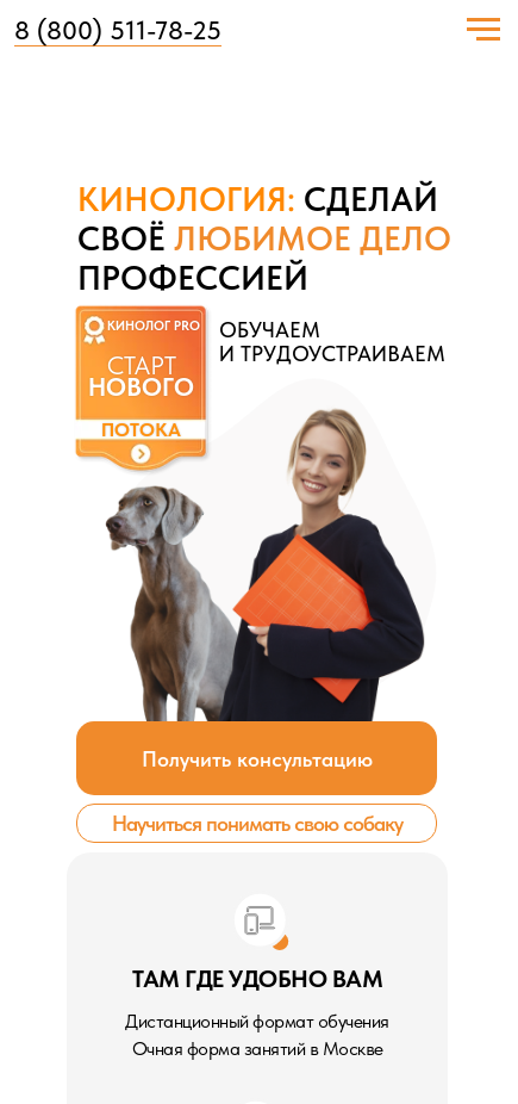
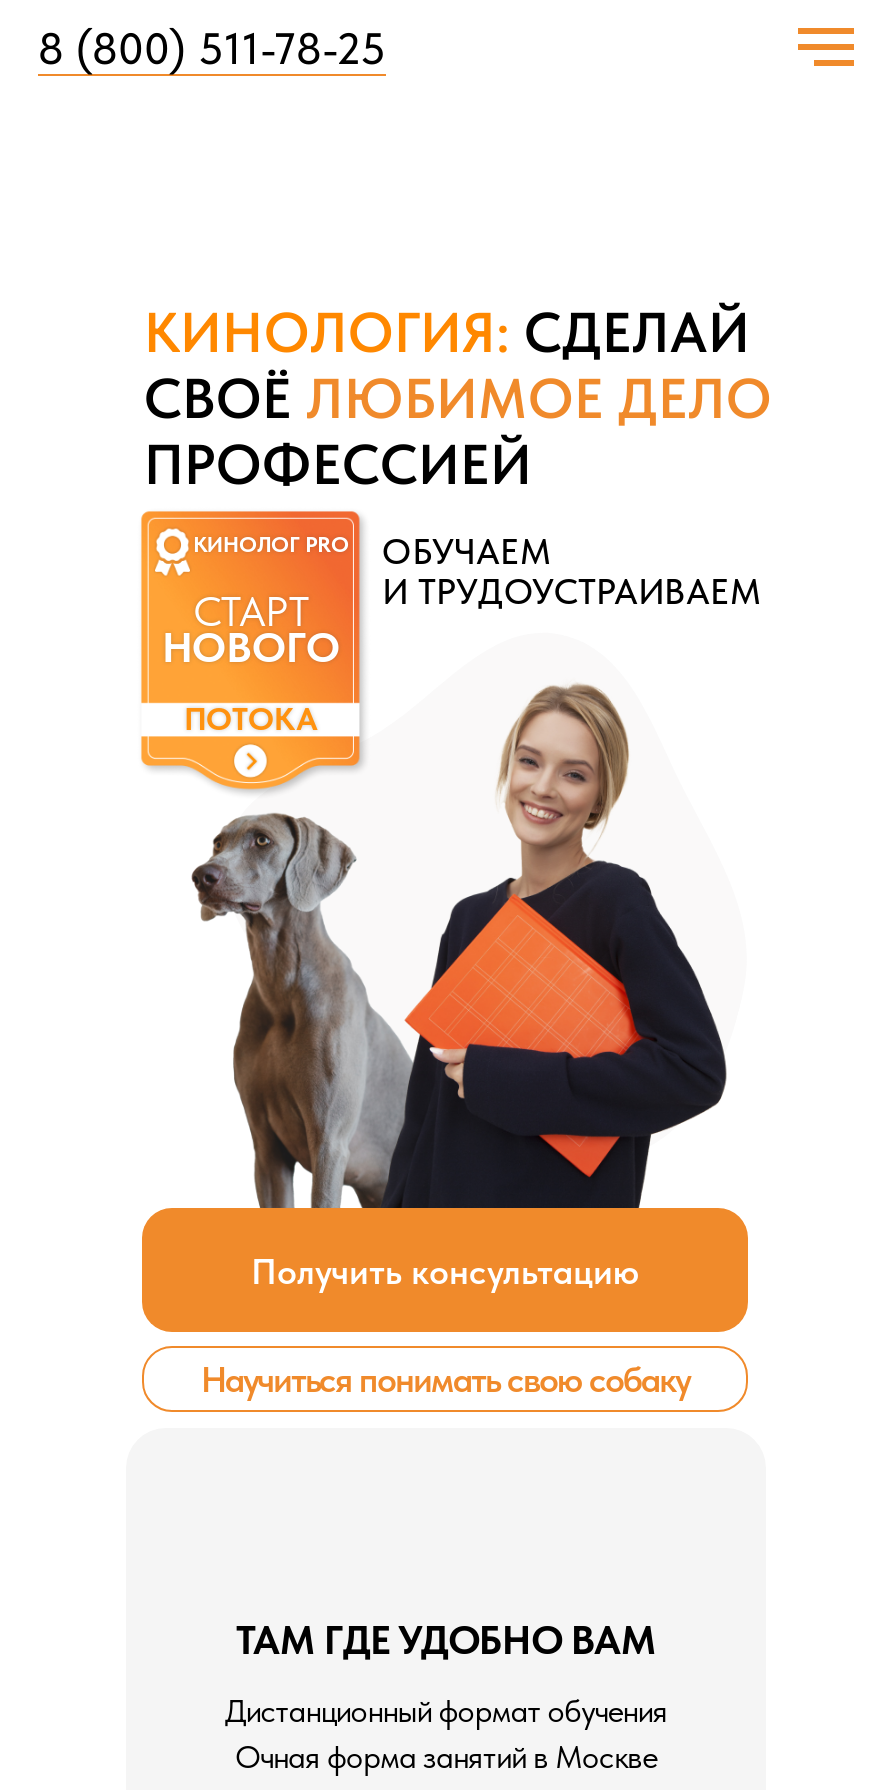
- [image]
